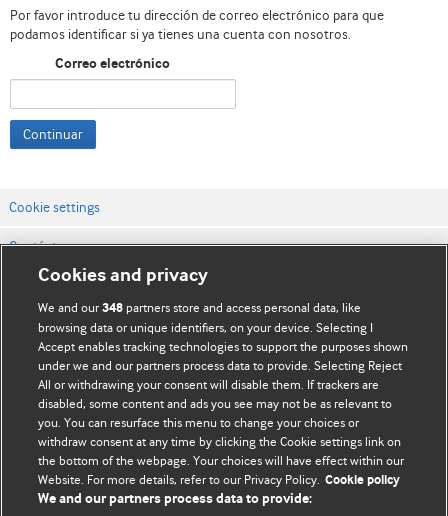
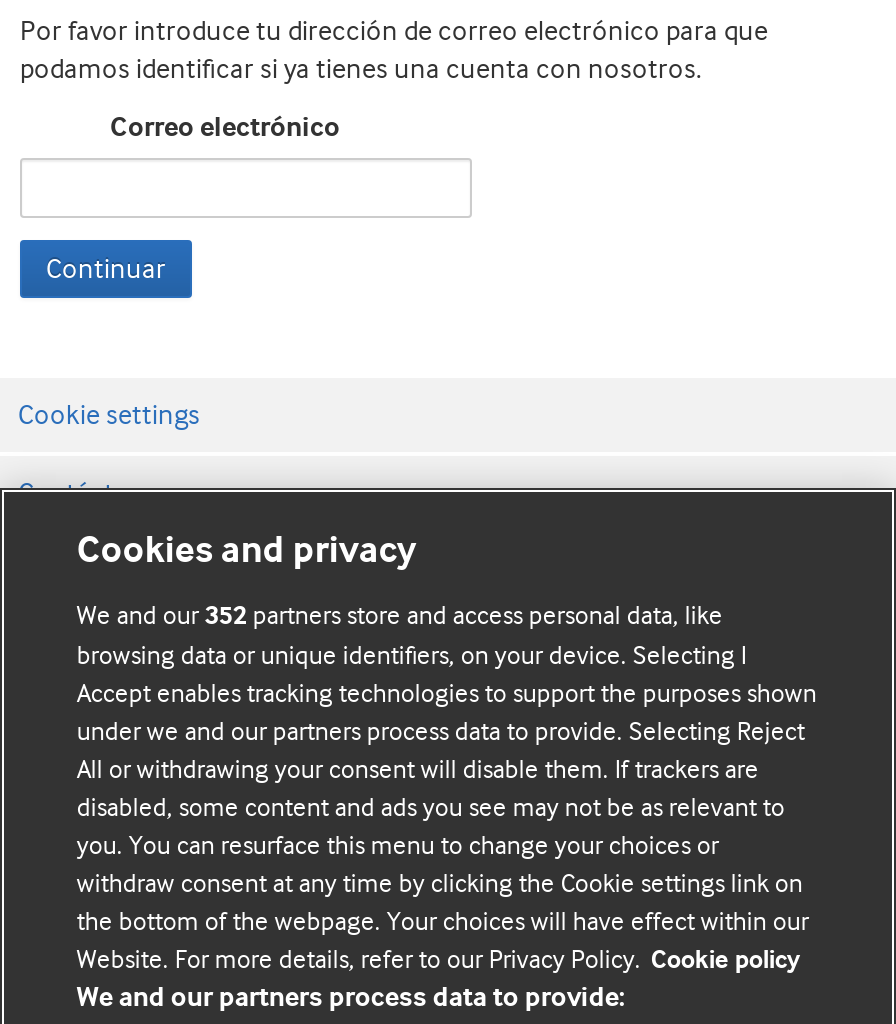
- We and our 348 partners store and access personal data, like
+ We and our 352 partners store and access personal data, like
